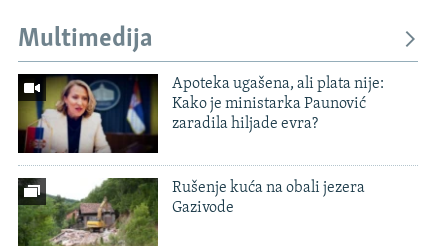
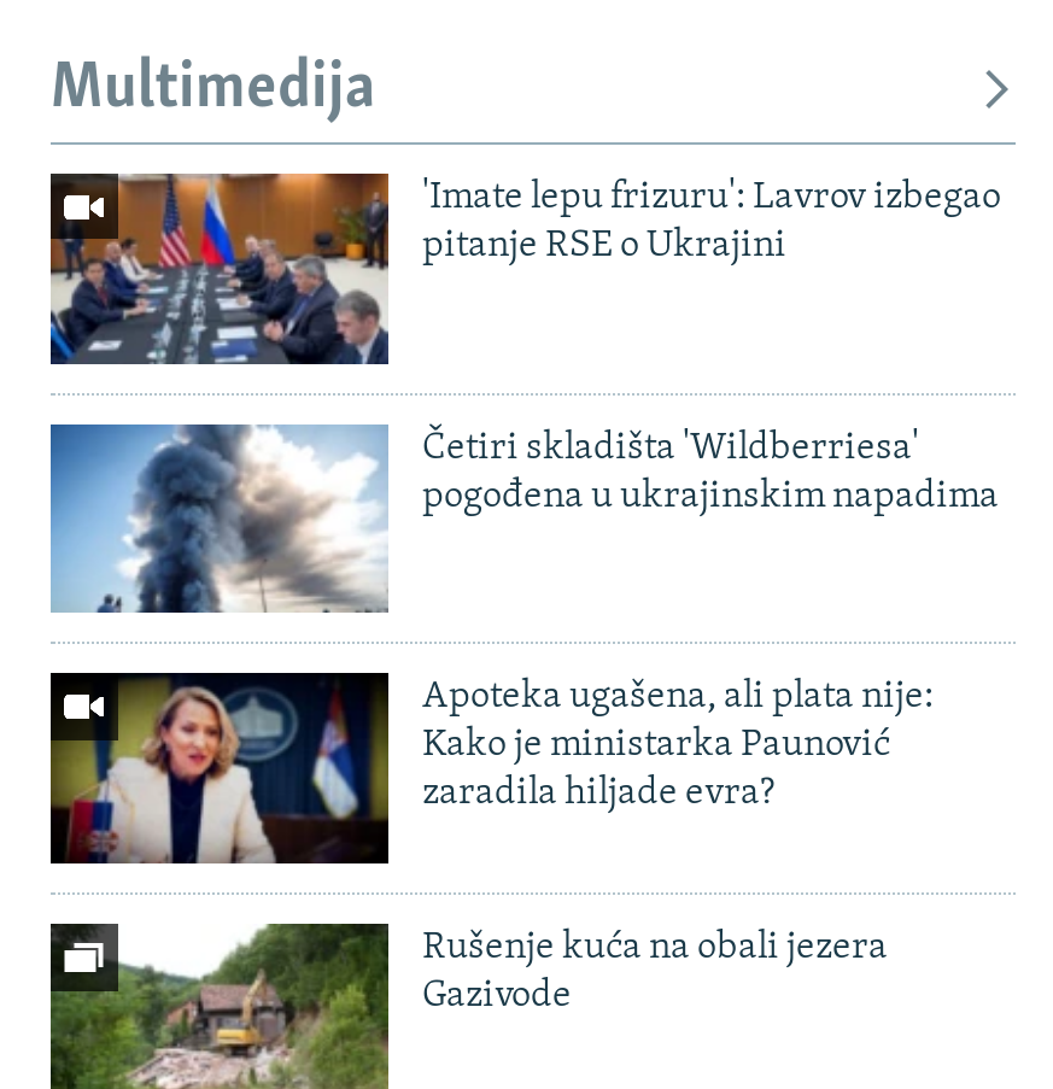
+ [image]
+ 'Imate lepu frizuru': Lavrov izbegao
+ pitanje RSE o Ukrajini

+ [image]
+ Četiri skladišta 'Wildberriesa'
+ pogođena u ukrajinskim napadima
